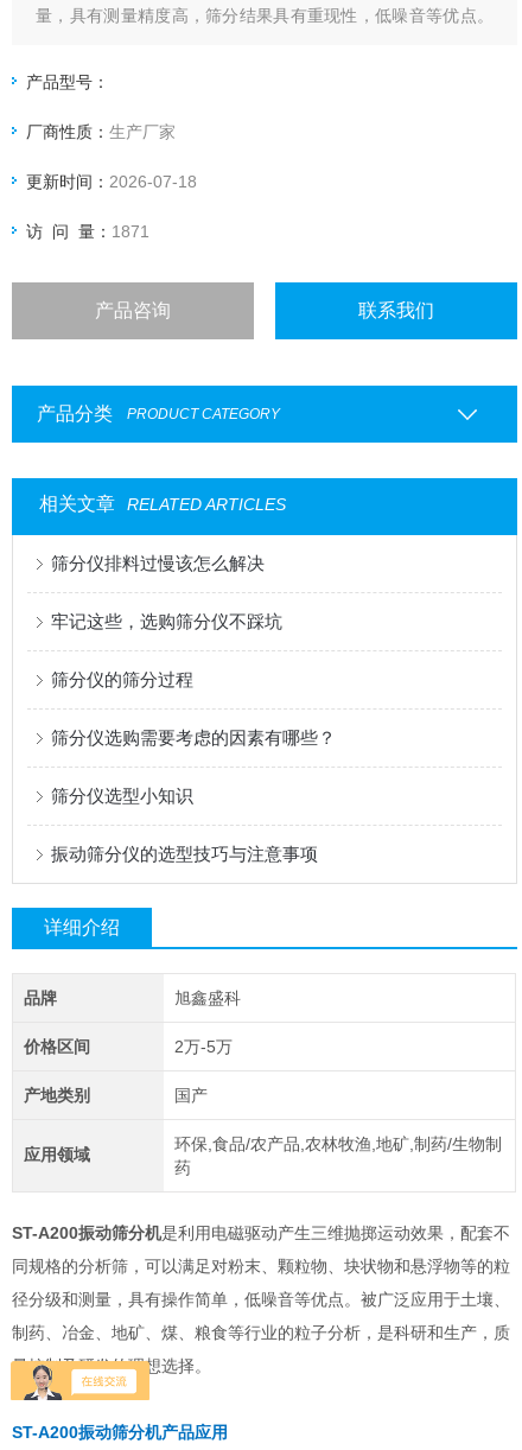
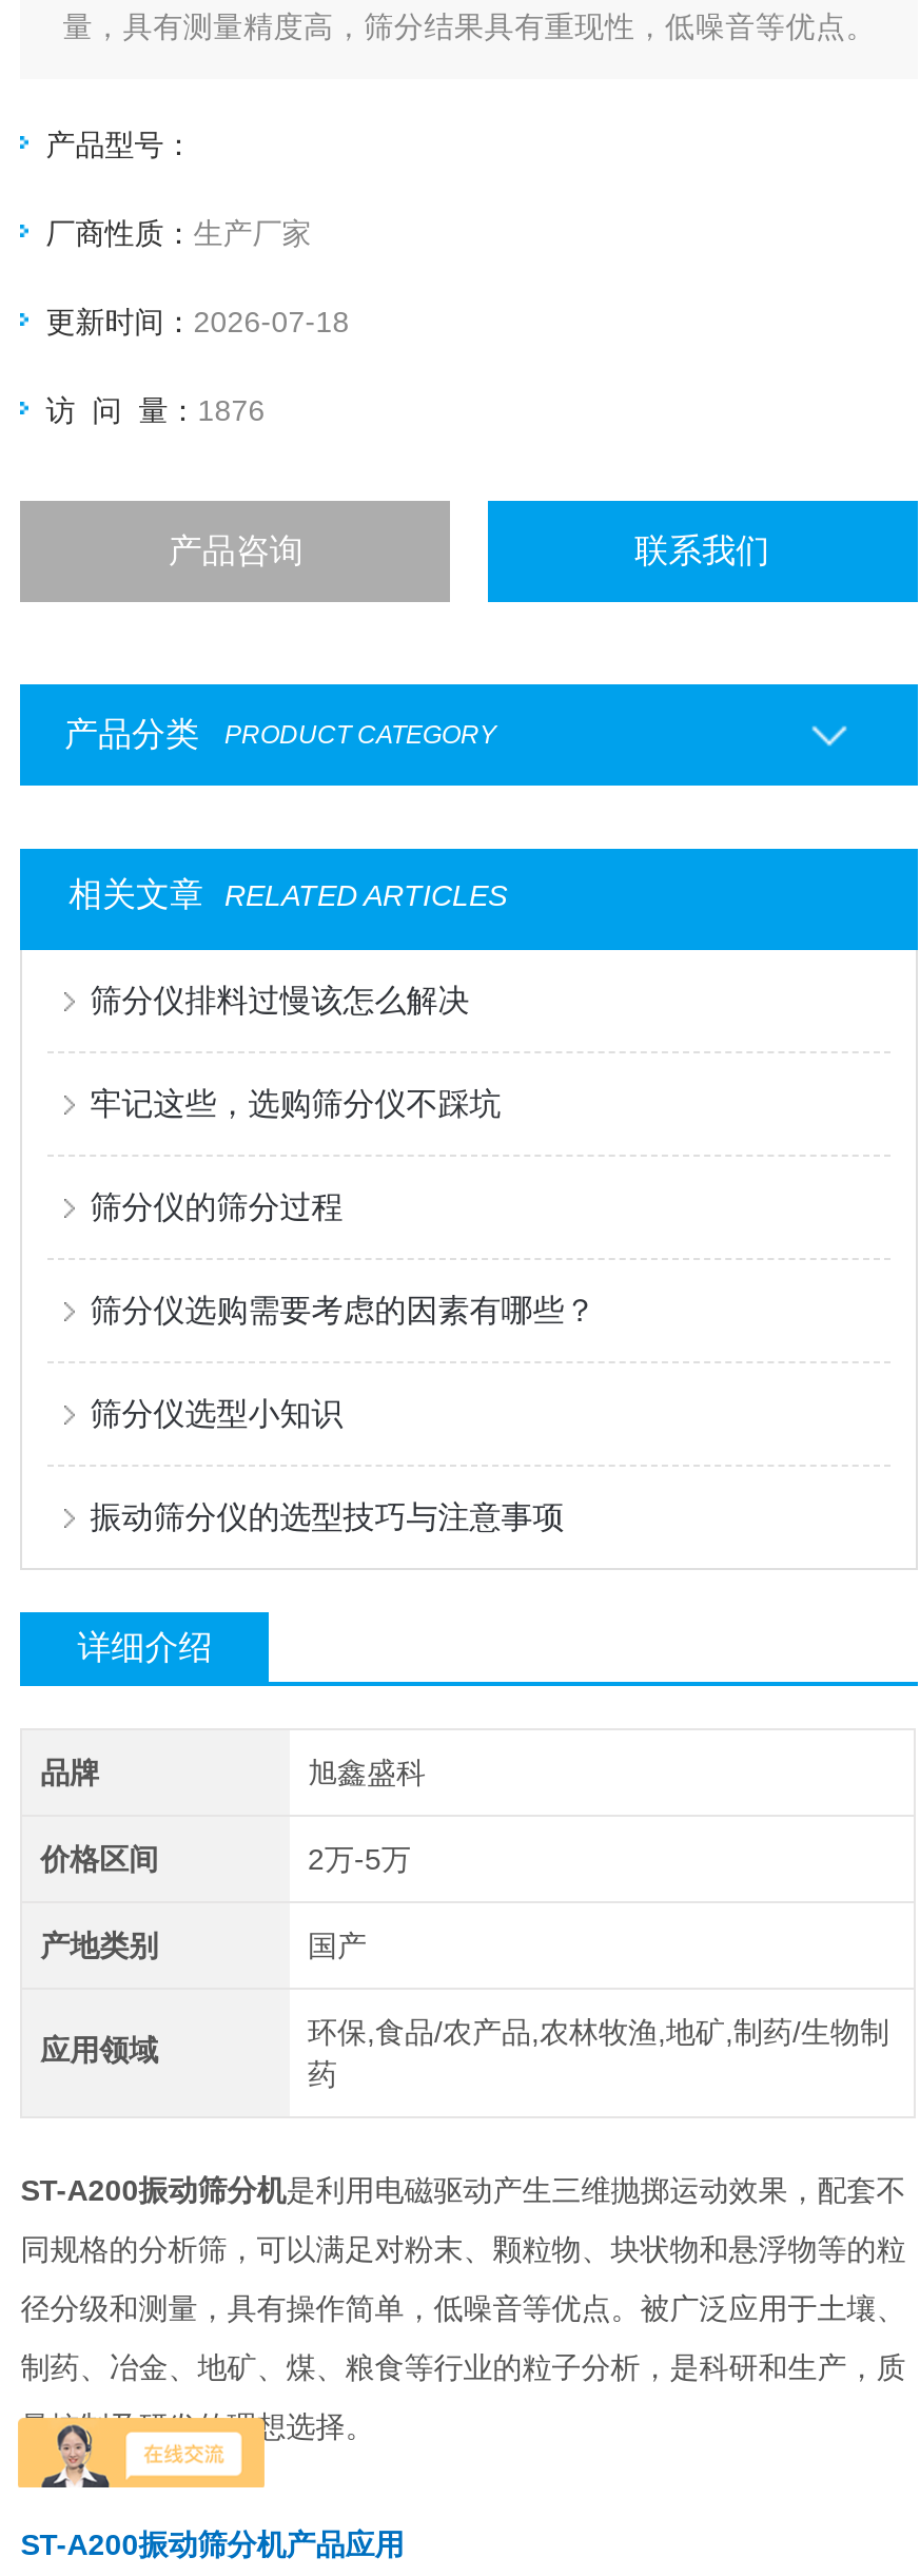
- 访 问 量：1871
+ 访 问 量：1876
